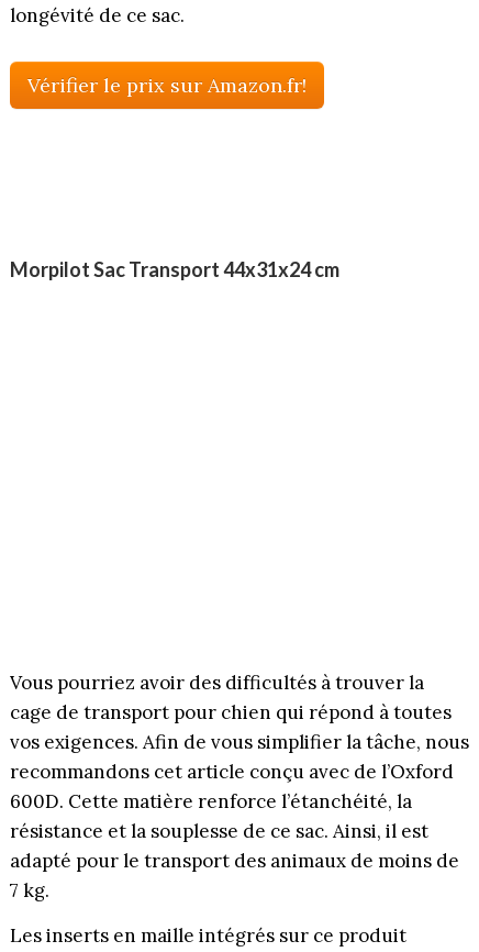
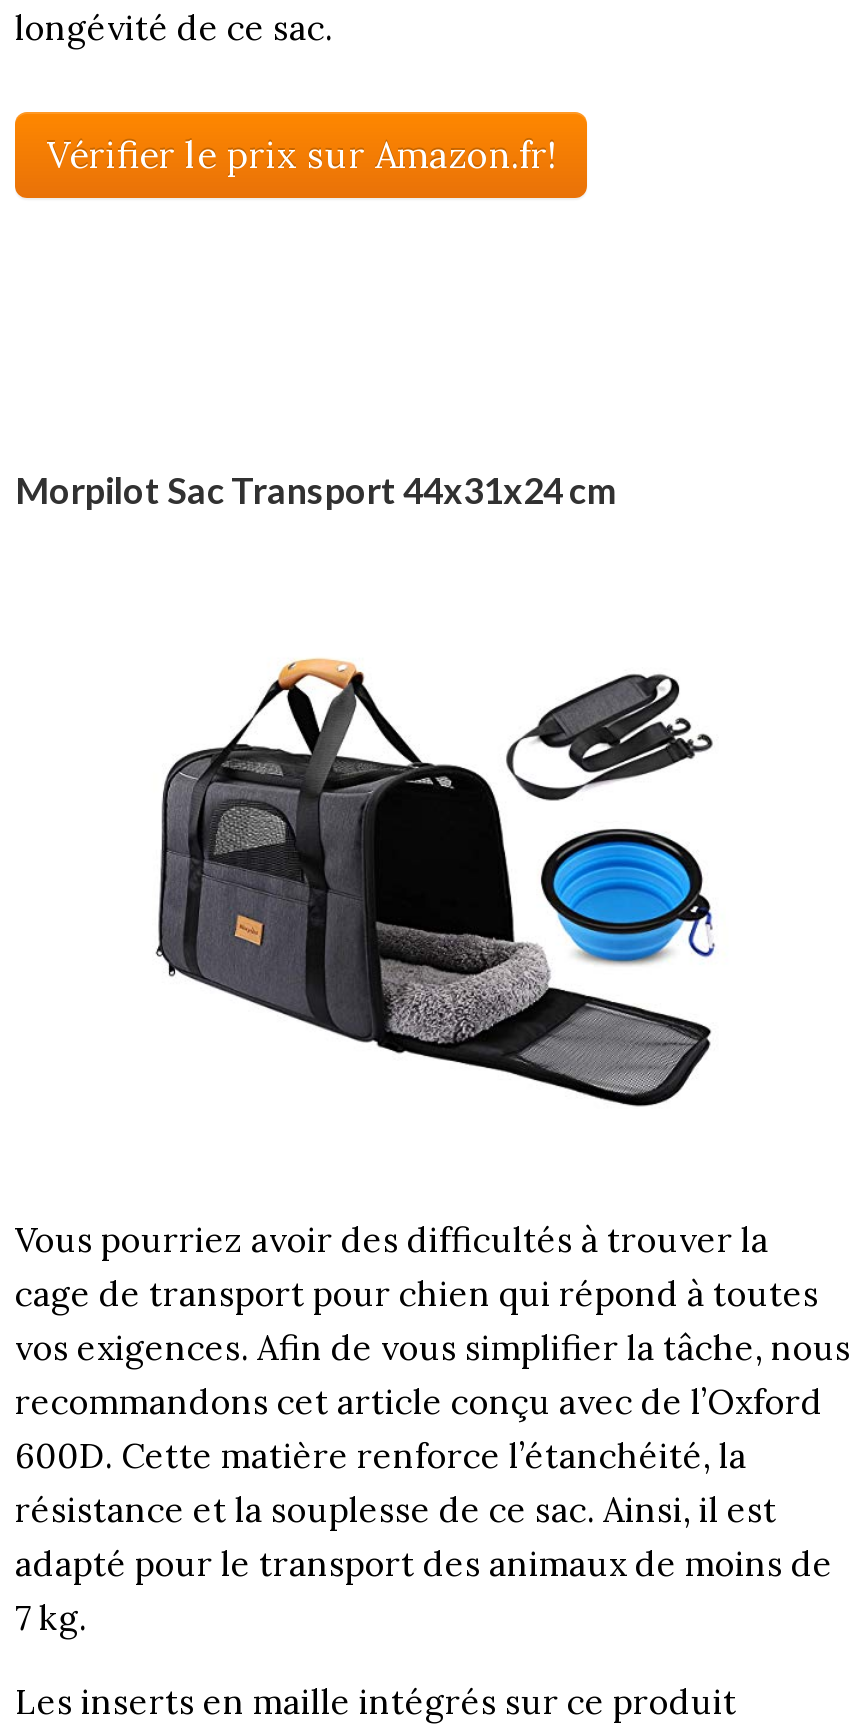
+ [image]
